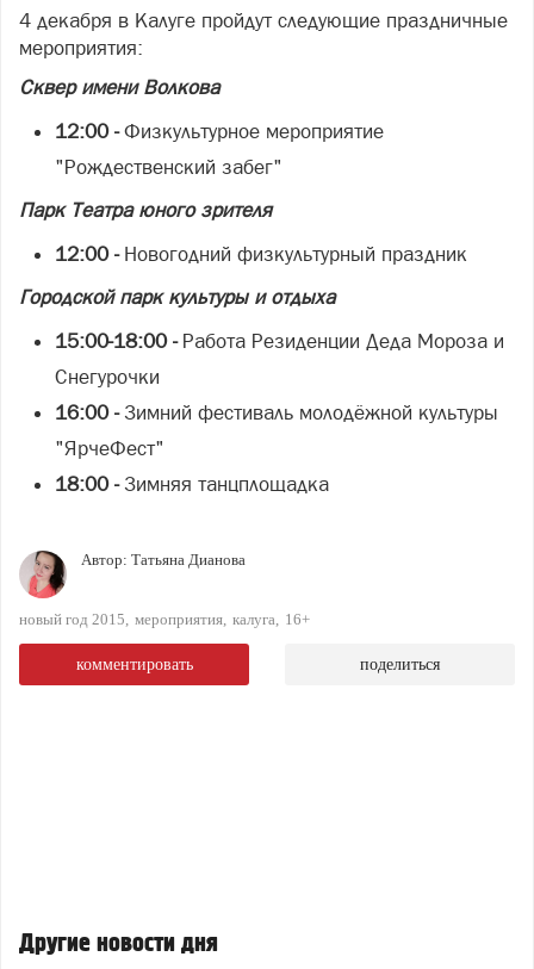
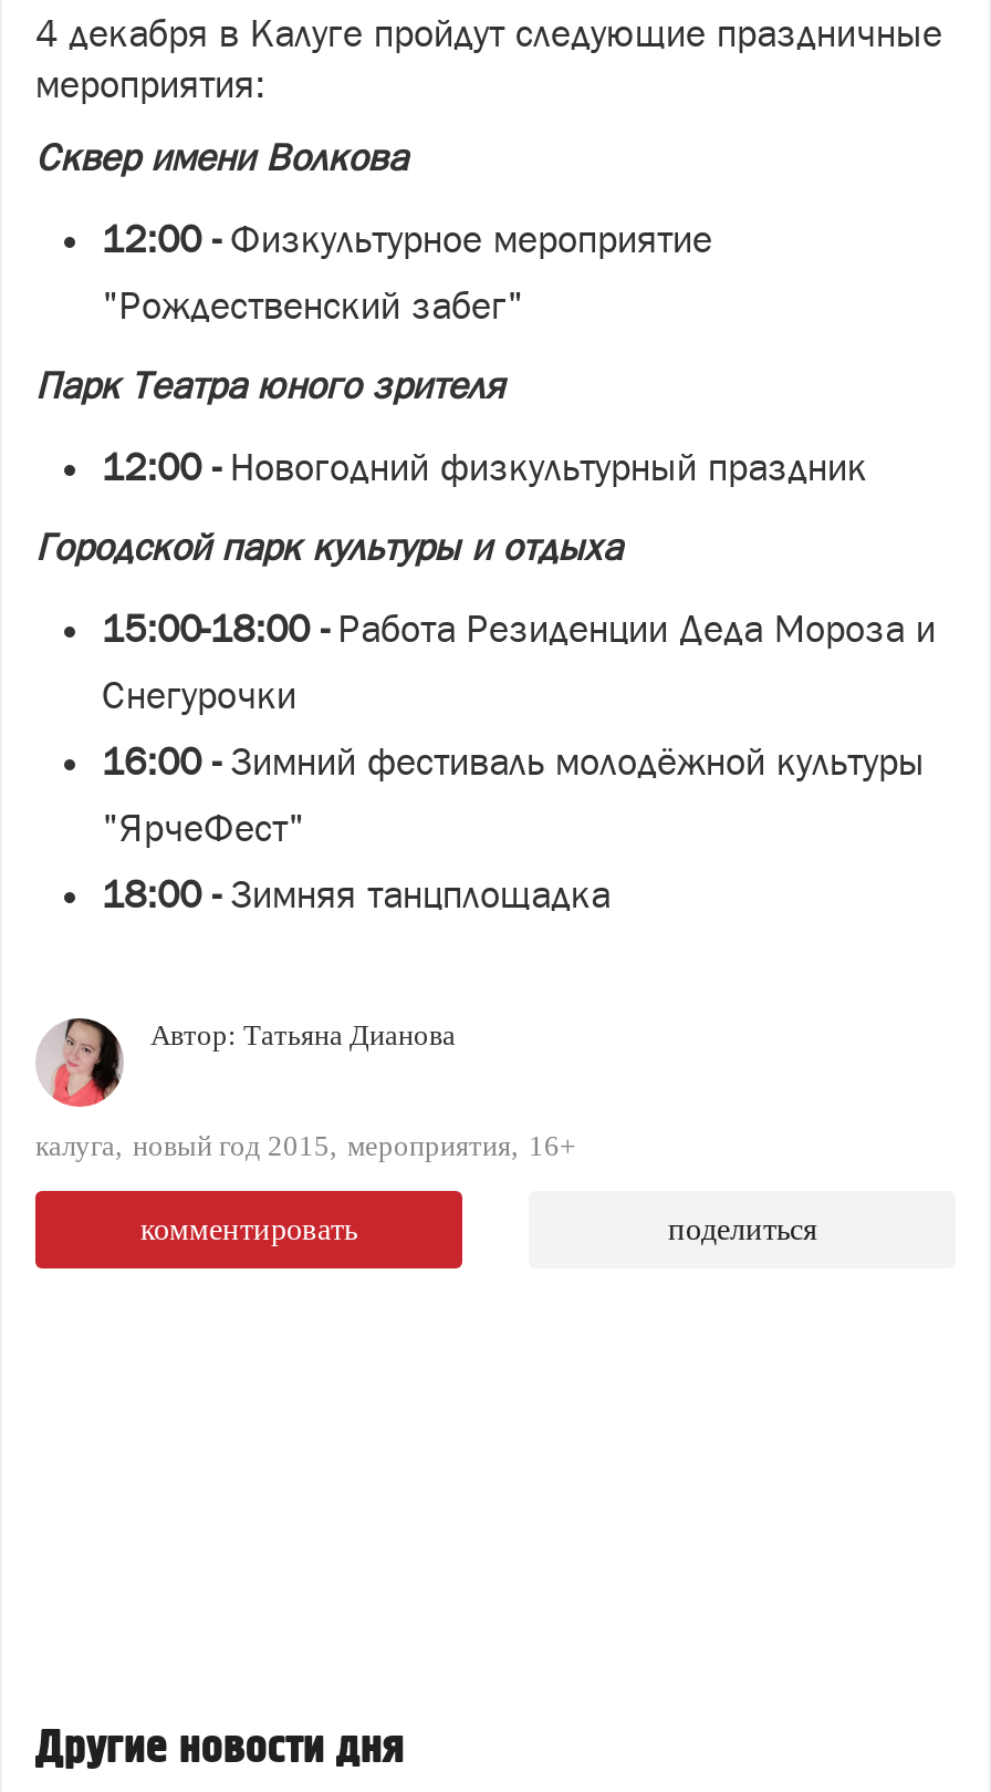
- новый год 2015 мероприятия калуга 16+
+ калуга новый год 2015 мероприятия 16+
